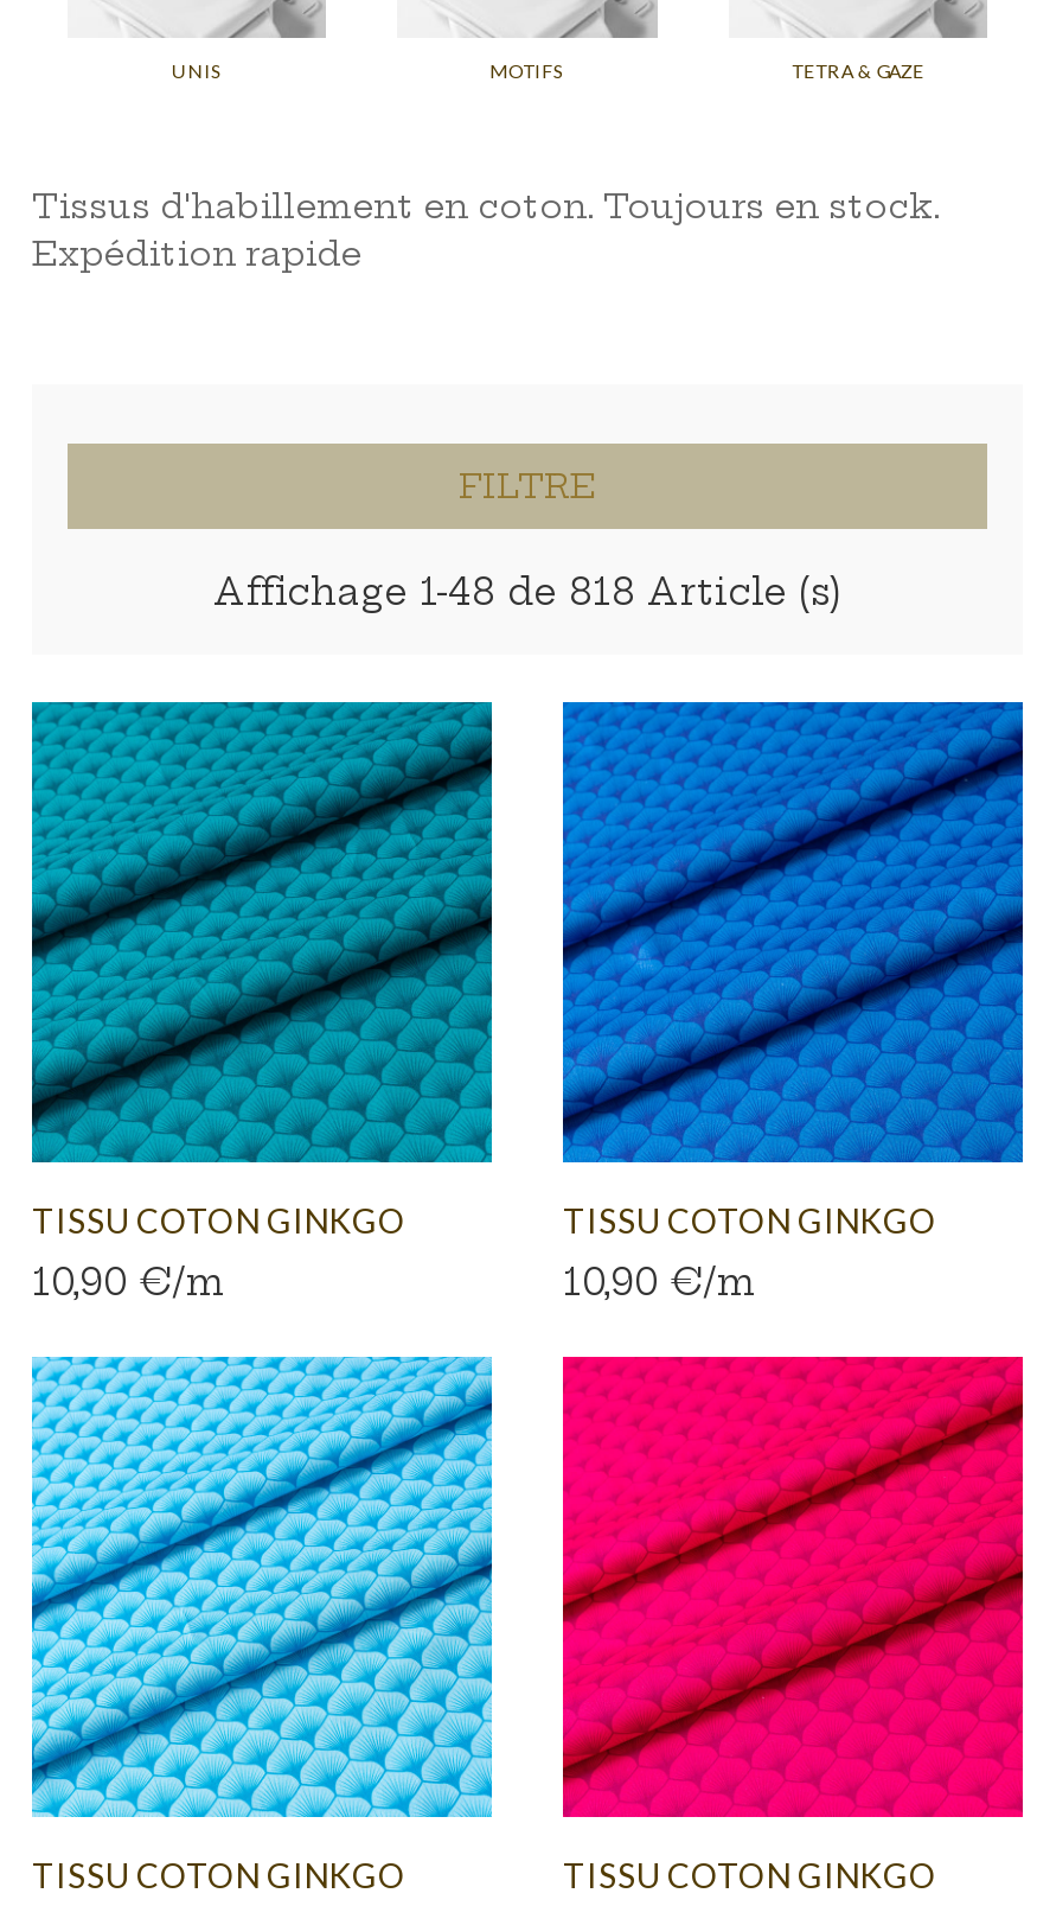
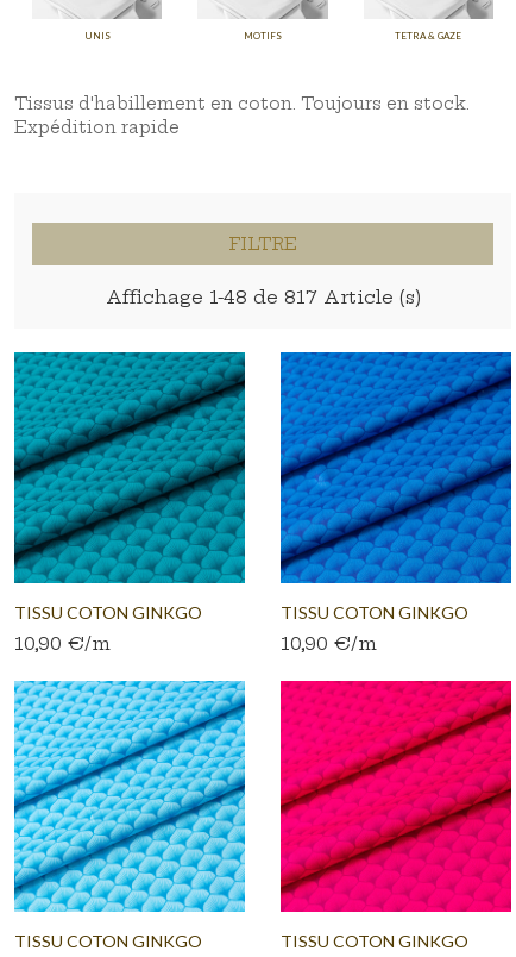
- Affichage 1-48 de 818 Article (s)
+ Affichage 1-48 de 817 Article (s)
